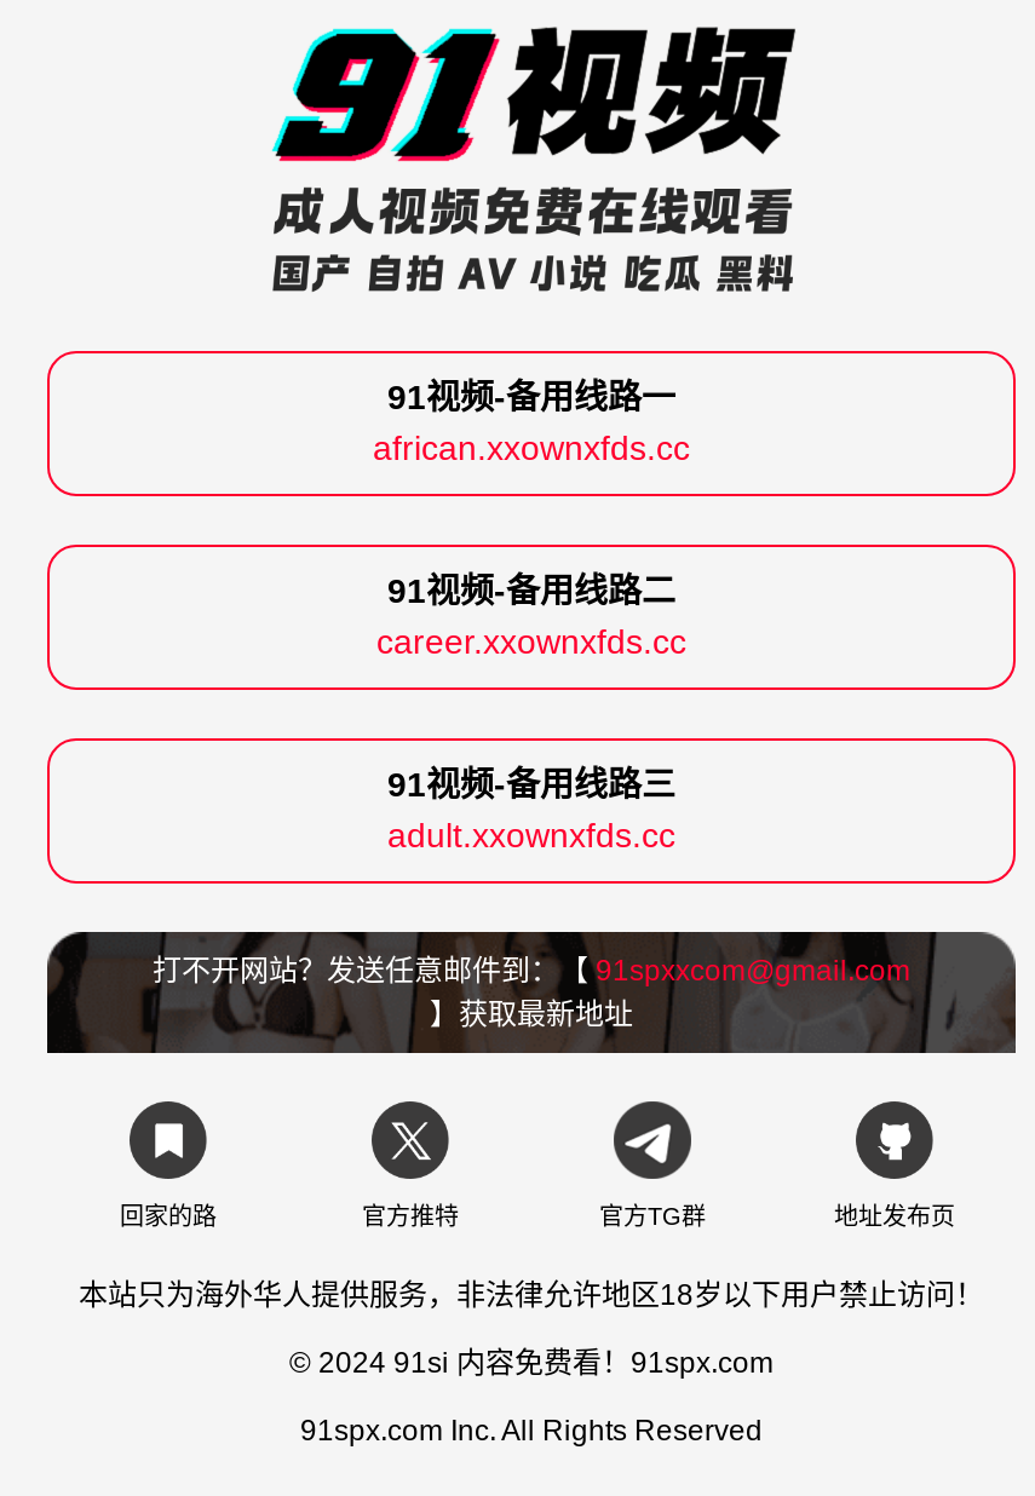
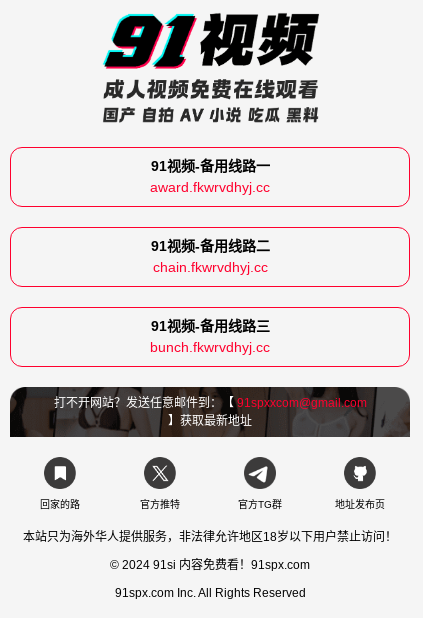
- african.xxownxfds.cc
+ award.fkwrvdhyj.cc

- career.xxownxfds.cc
+ chain.fkwrvdhyj.cc

- adult.xxownxfds.cc
+ bunch.fkwrvdhyj.cc
